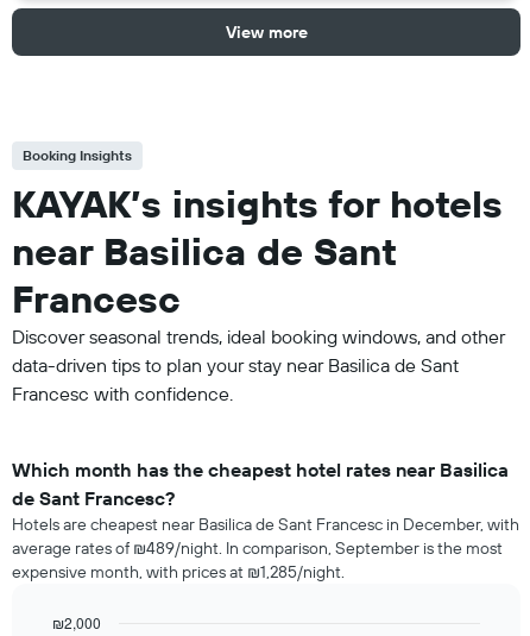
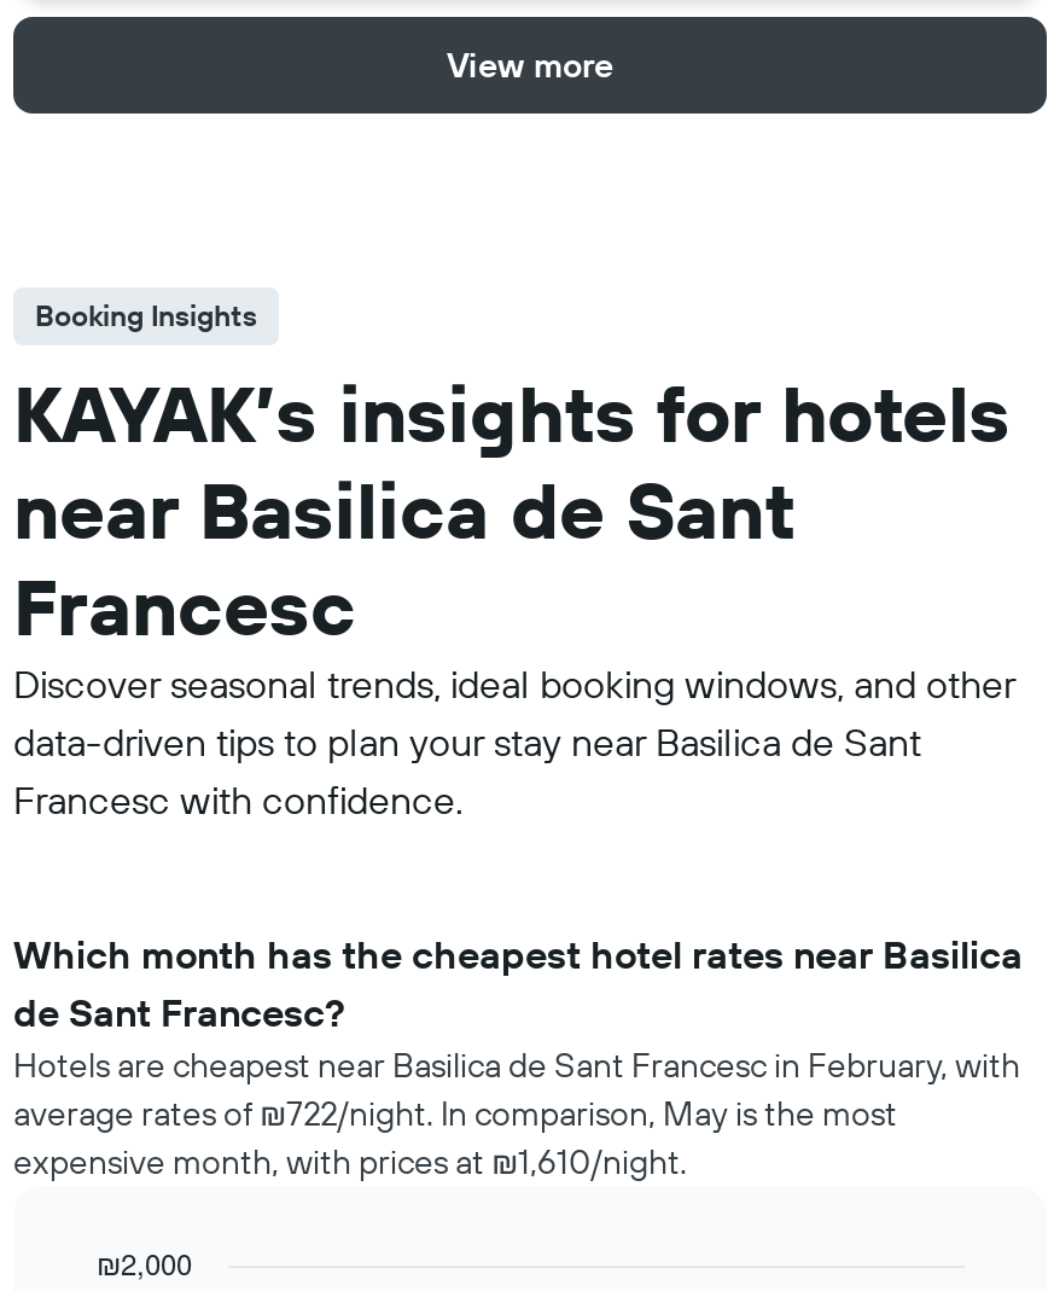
- Hotels are cheapest near Basilica de Sant Francesc in December, with
+ Hotels are cheapest near Basilica de Sant Francesc in February, with

- average rates of ₪489/night. In comparison, September is the most
+ average rates of ₪722/night. In comparison, May is the most

- expensive month, with prices at ₪1,285/night.
+ expensive month, with prices at ₪1,610/night.
